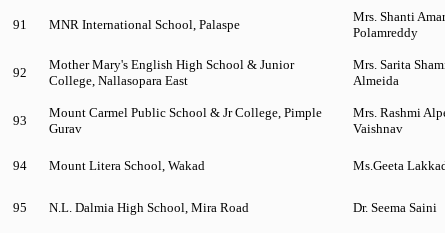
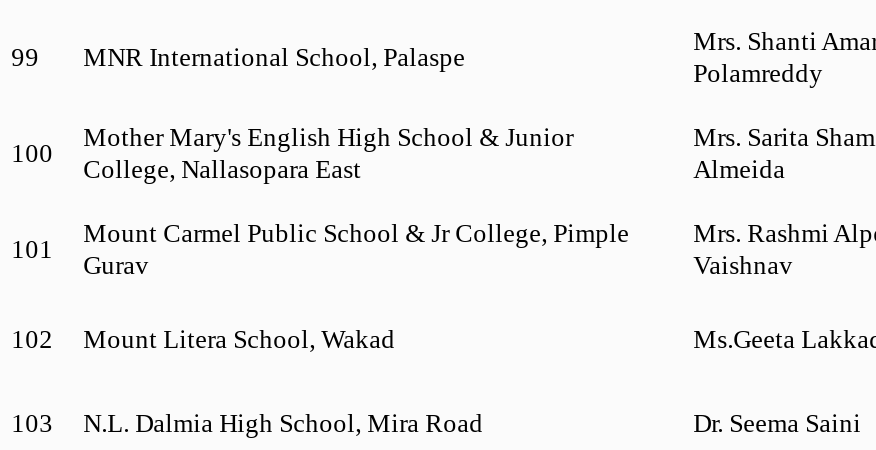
- 91 MNR International School, Palaspe
+ 99 MNR International School, Palaspe

- 92
+ 100

- 93
+ 101

- 94 Mount Litera School, Wakad
+ 102 Mount Litera School, Wakad

- 95 N.L. Dalmia High School, Mira Road
+ 103 N.L. Dalmia High School, Mira Road
